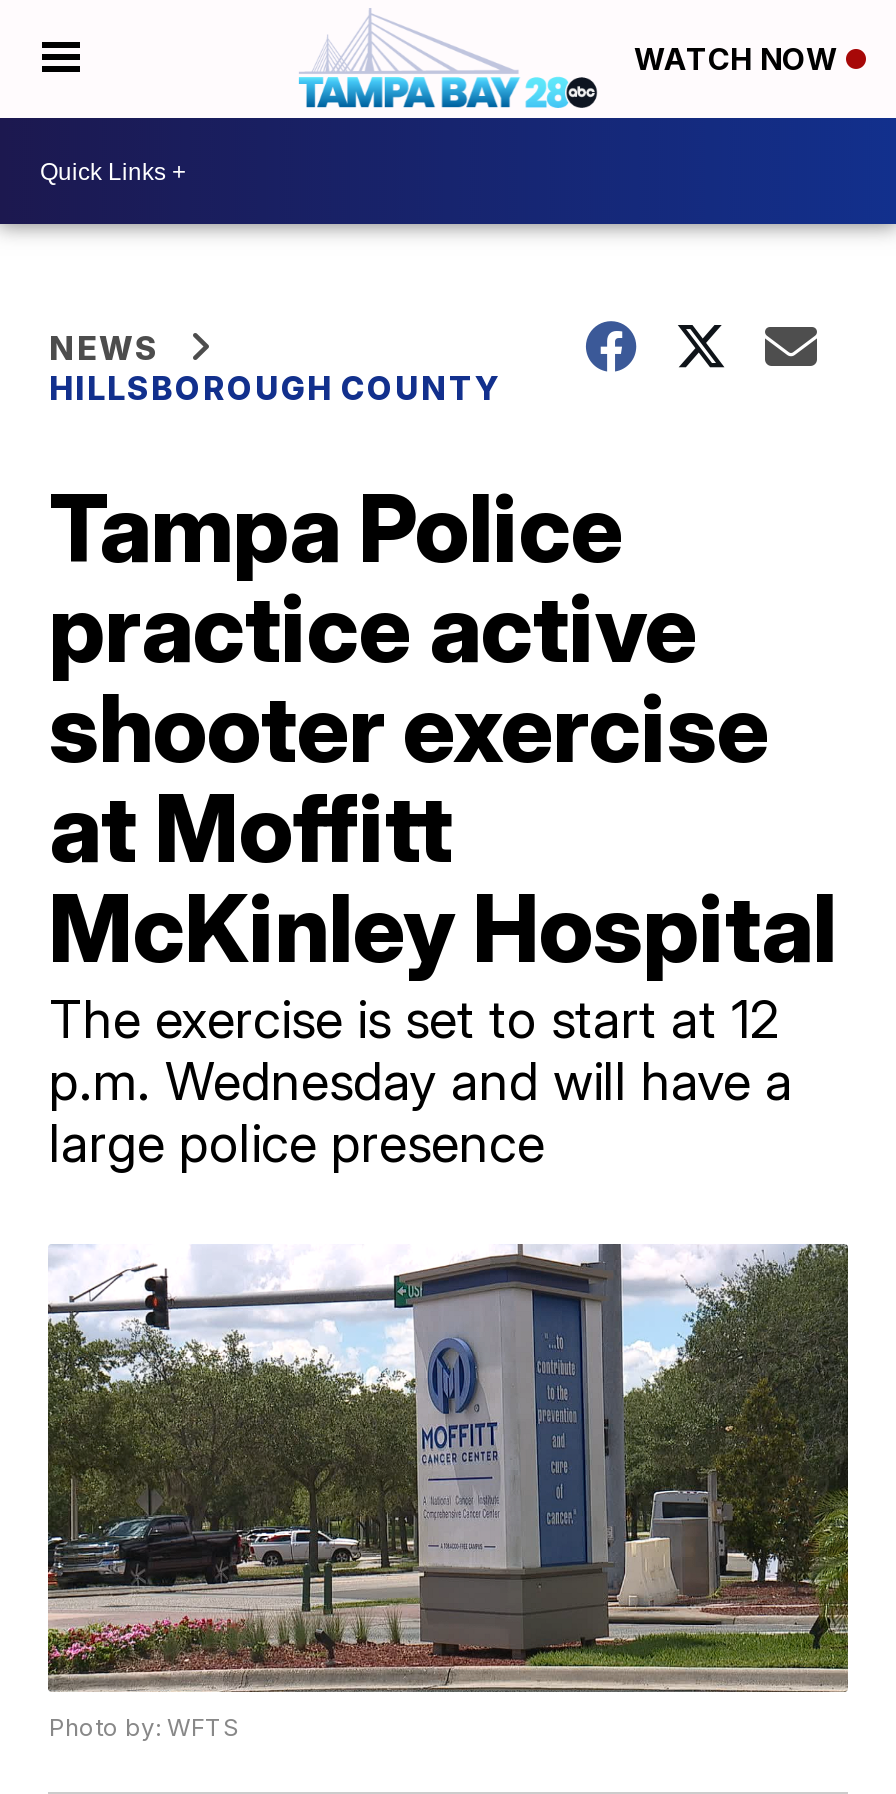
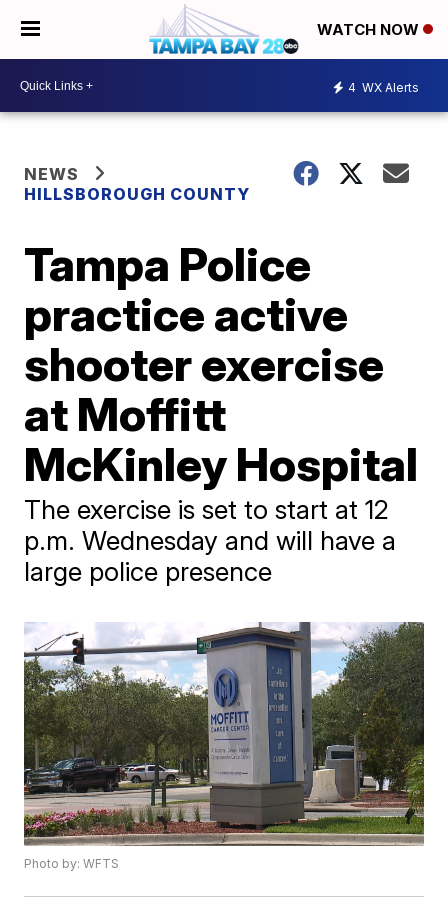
+ 4 WX Alerts
